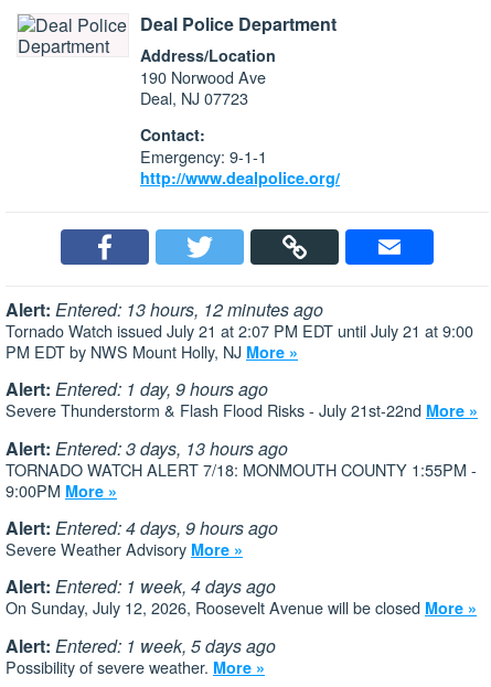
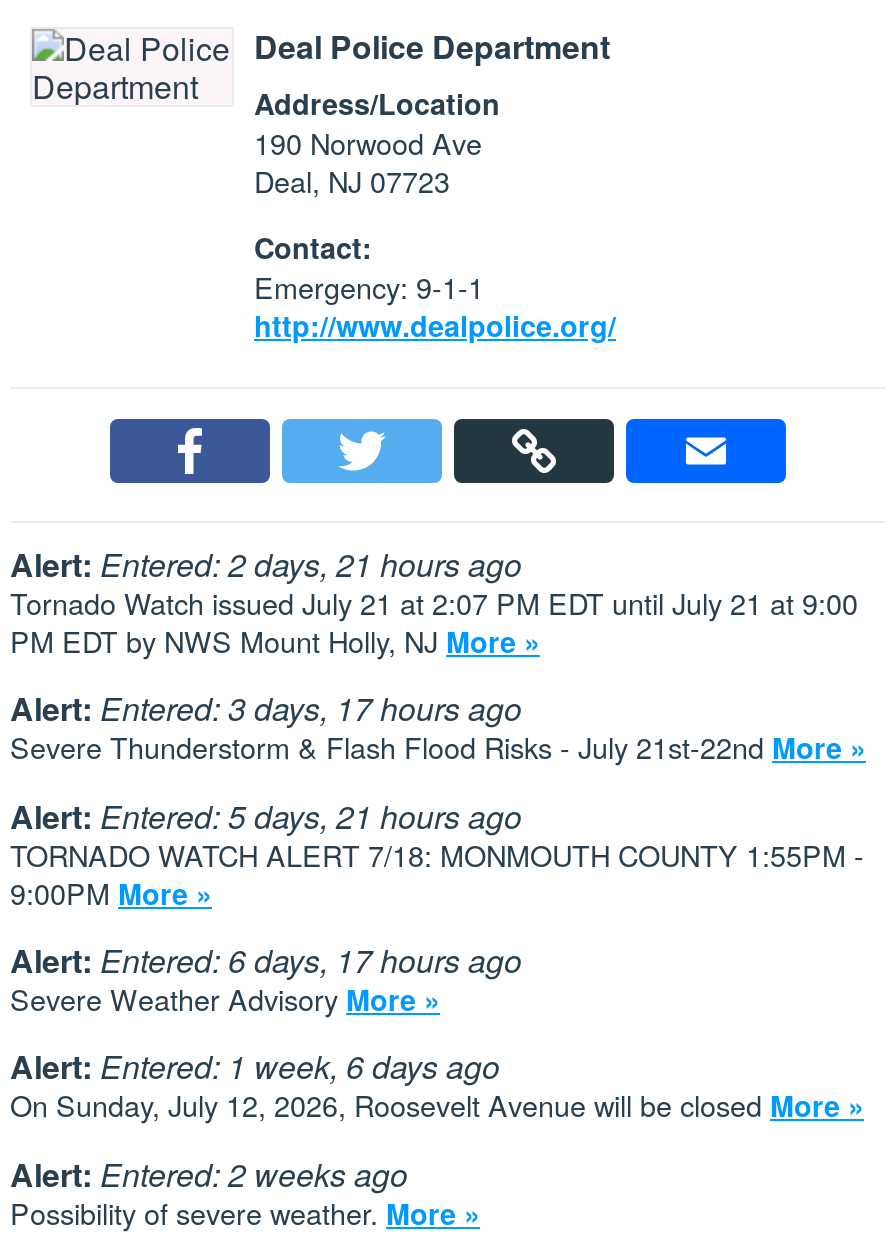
- Alert: Entered: 13 hours, 12 minutes ago
+ Alert: Entered: 2 days, 21 hours ago

- Alert: Entered: 1 day, 9 hours ago
+ Alert: Entered: 3 days, 17 hours ago

- Alert: Entered: 3 days, 13 hours ago
+ Alert: Entered: 5 days, 21 hours ago

- Alert: Entered: 4 days, 9 hours ago
+ Alert: Entered: 6 days, 17 hours ago

- Alert: Entered: 1 week, 4 days ago
+ Alert: Entered: 1 week, 6 days ago

- Alert: Entered: 1 week, 5 days ago
+ Alert: Entered: 2 weeks ago
